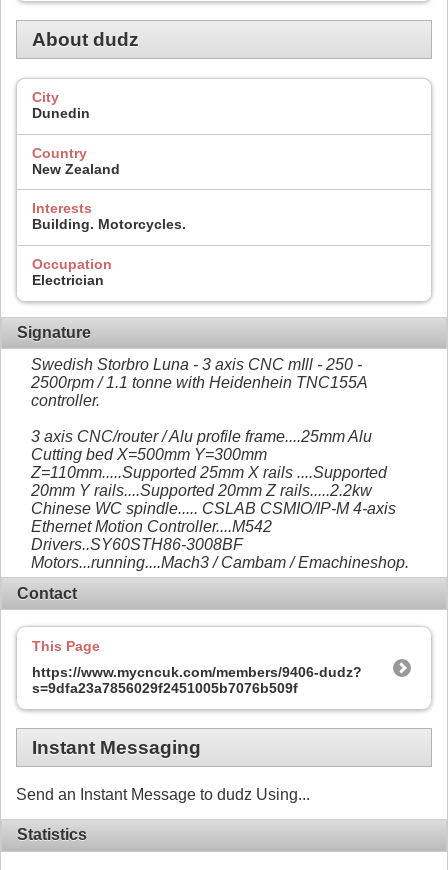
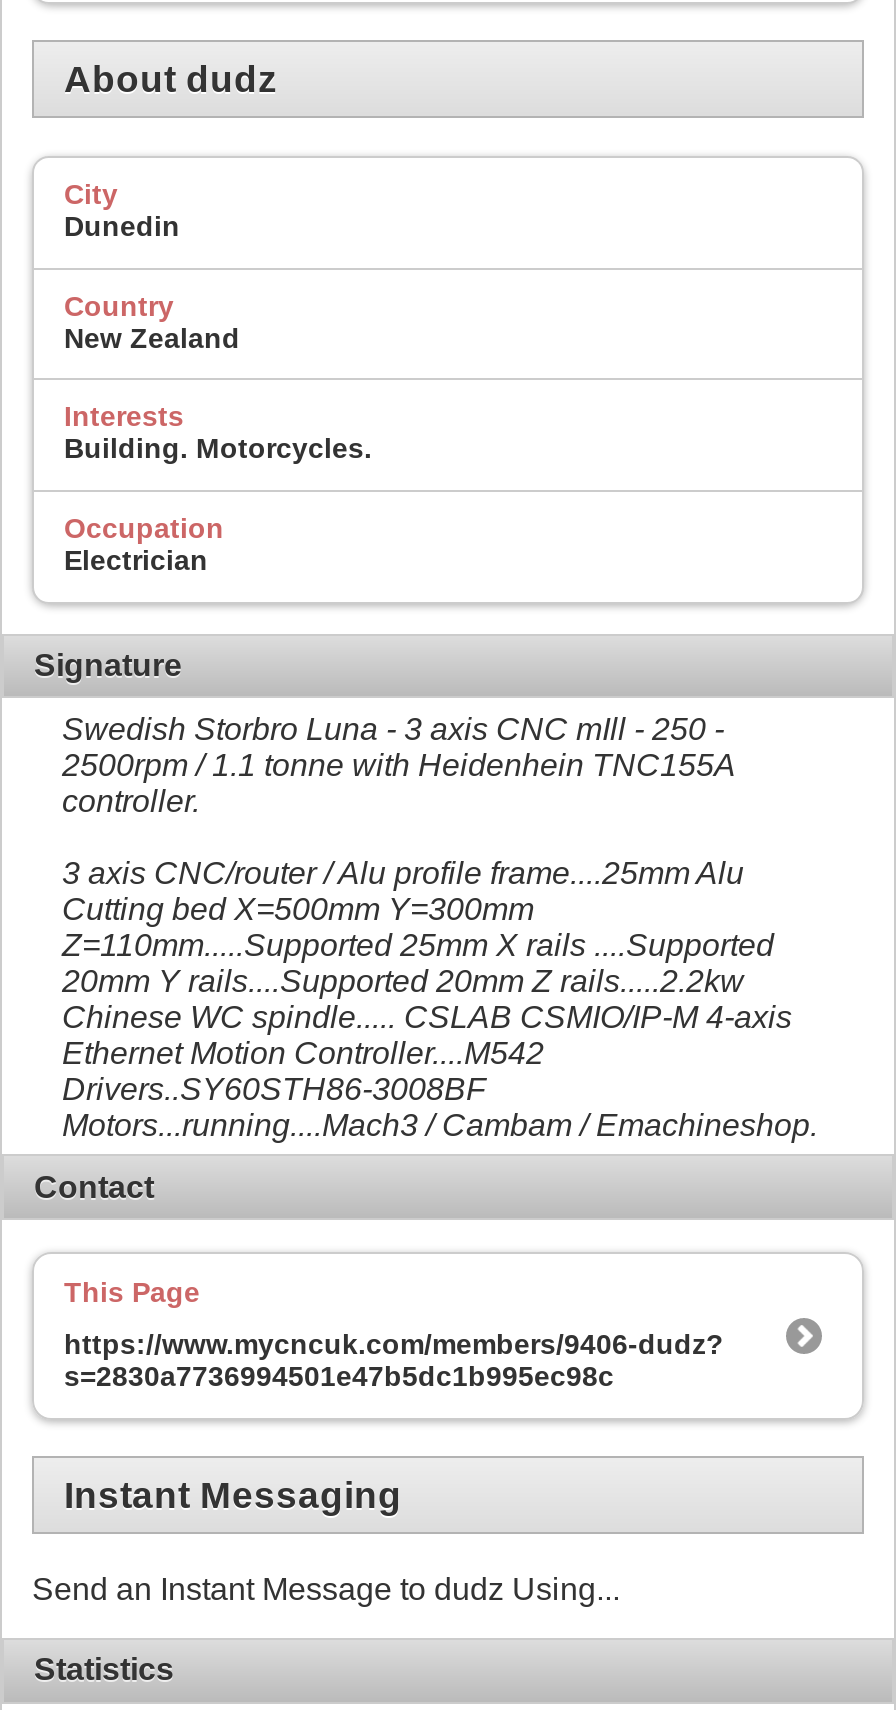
- s=9dfa23a7856029f2451005b7076b509f
+ s=2830a7736994501e47b5dc1b995ec98c
